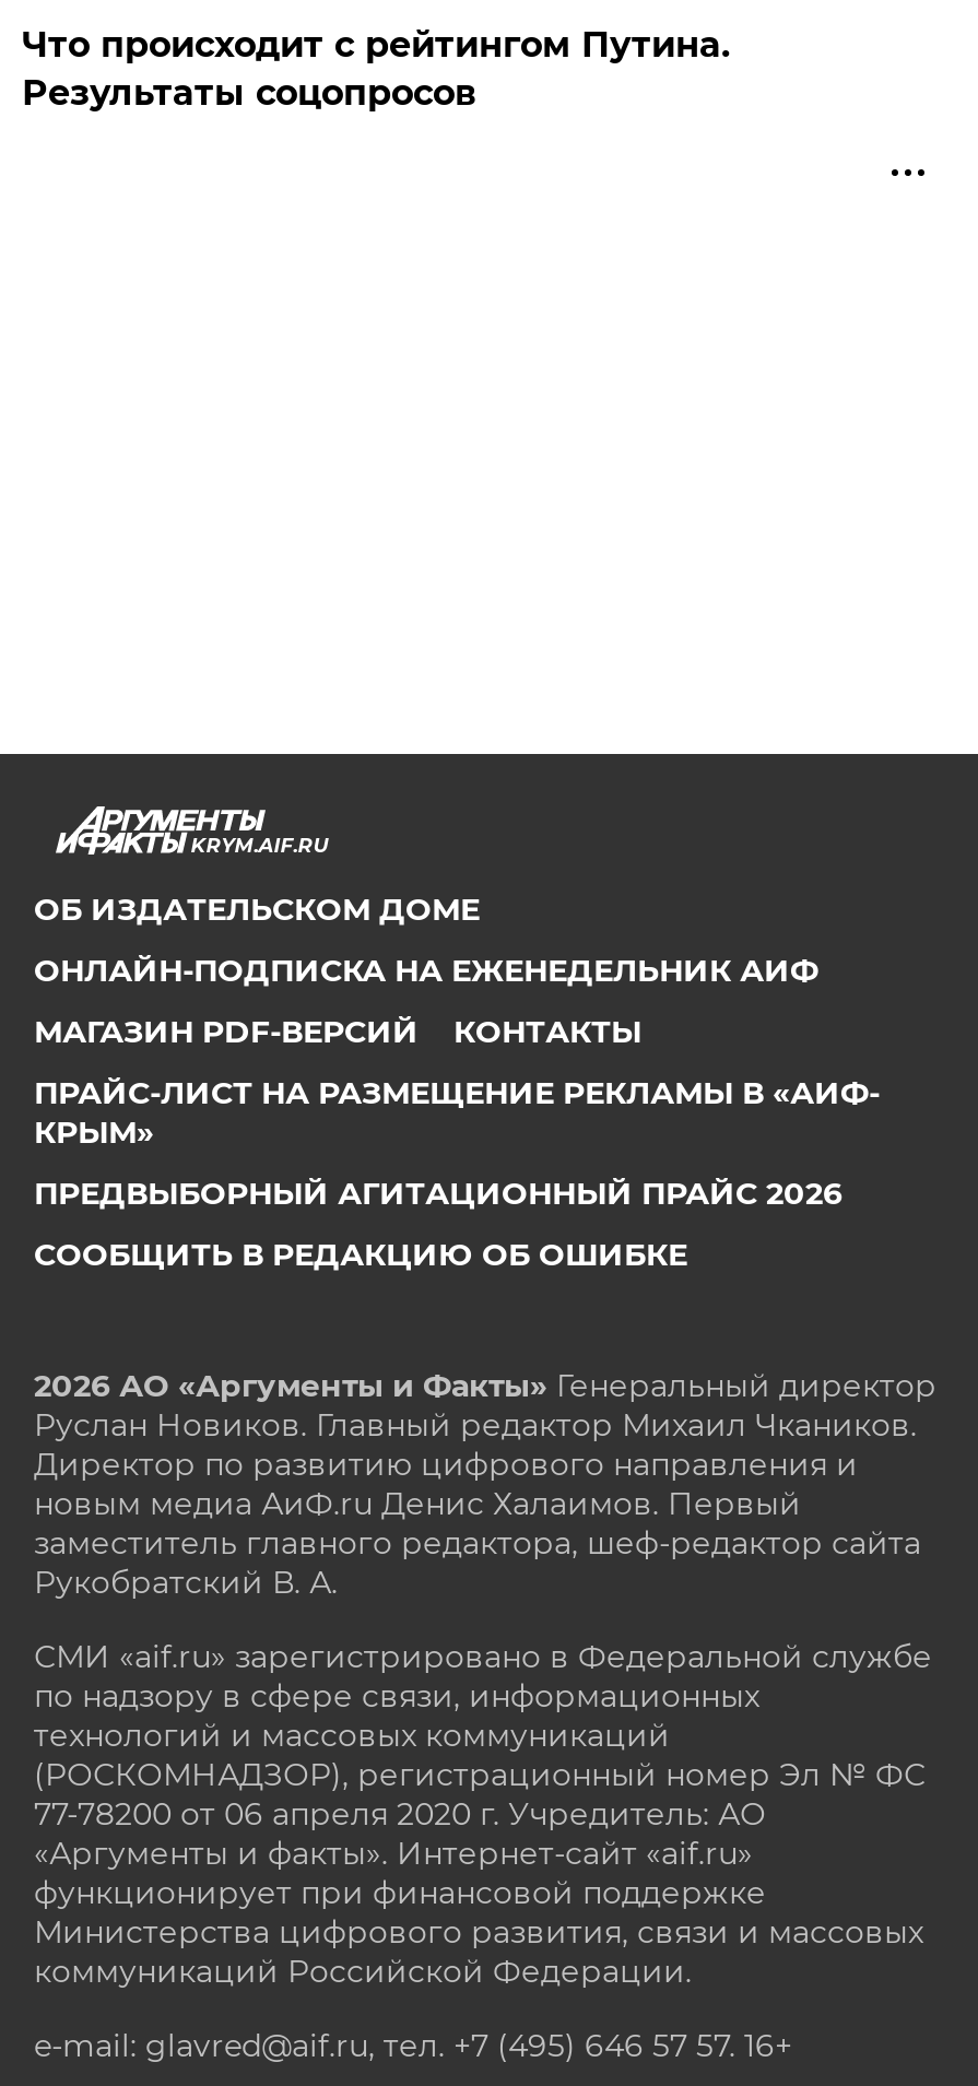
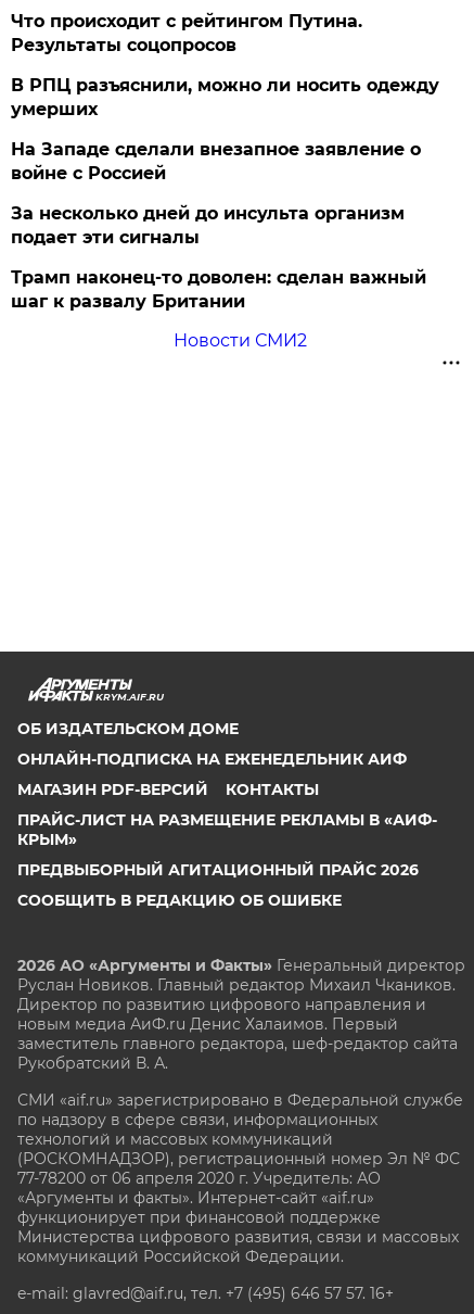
+ В РПЦ разъяснили, можно ли носить одежду
+ умерших
+ На Западе сделали внезапное заявление о
+ войне с Россией
+ За несколько дней до инсульта организм
+ подает эти сигналы
+ Трамп наконец-то доволен: сделан важный
+ шаг к развалу Британии
+ Новости СМИ2
